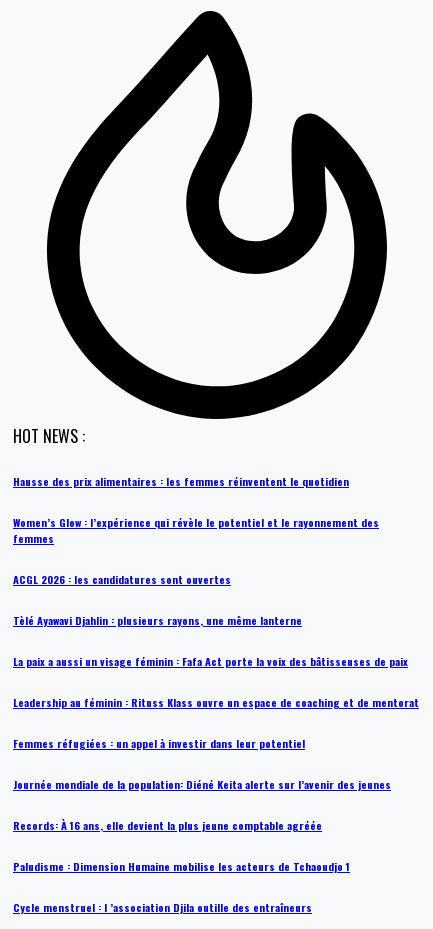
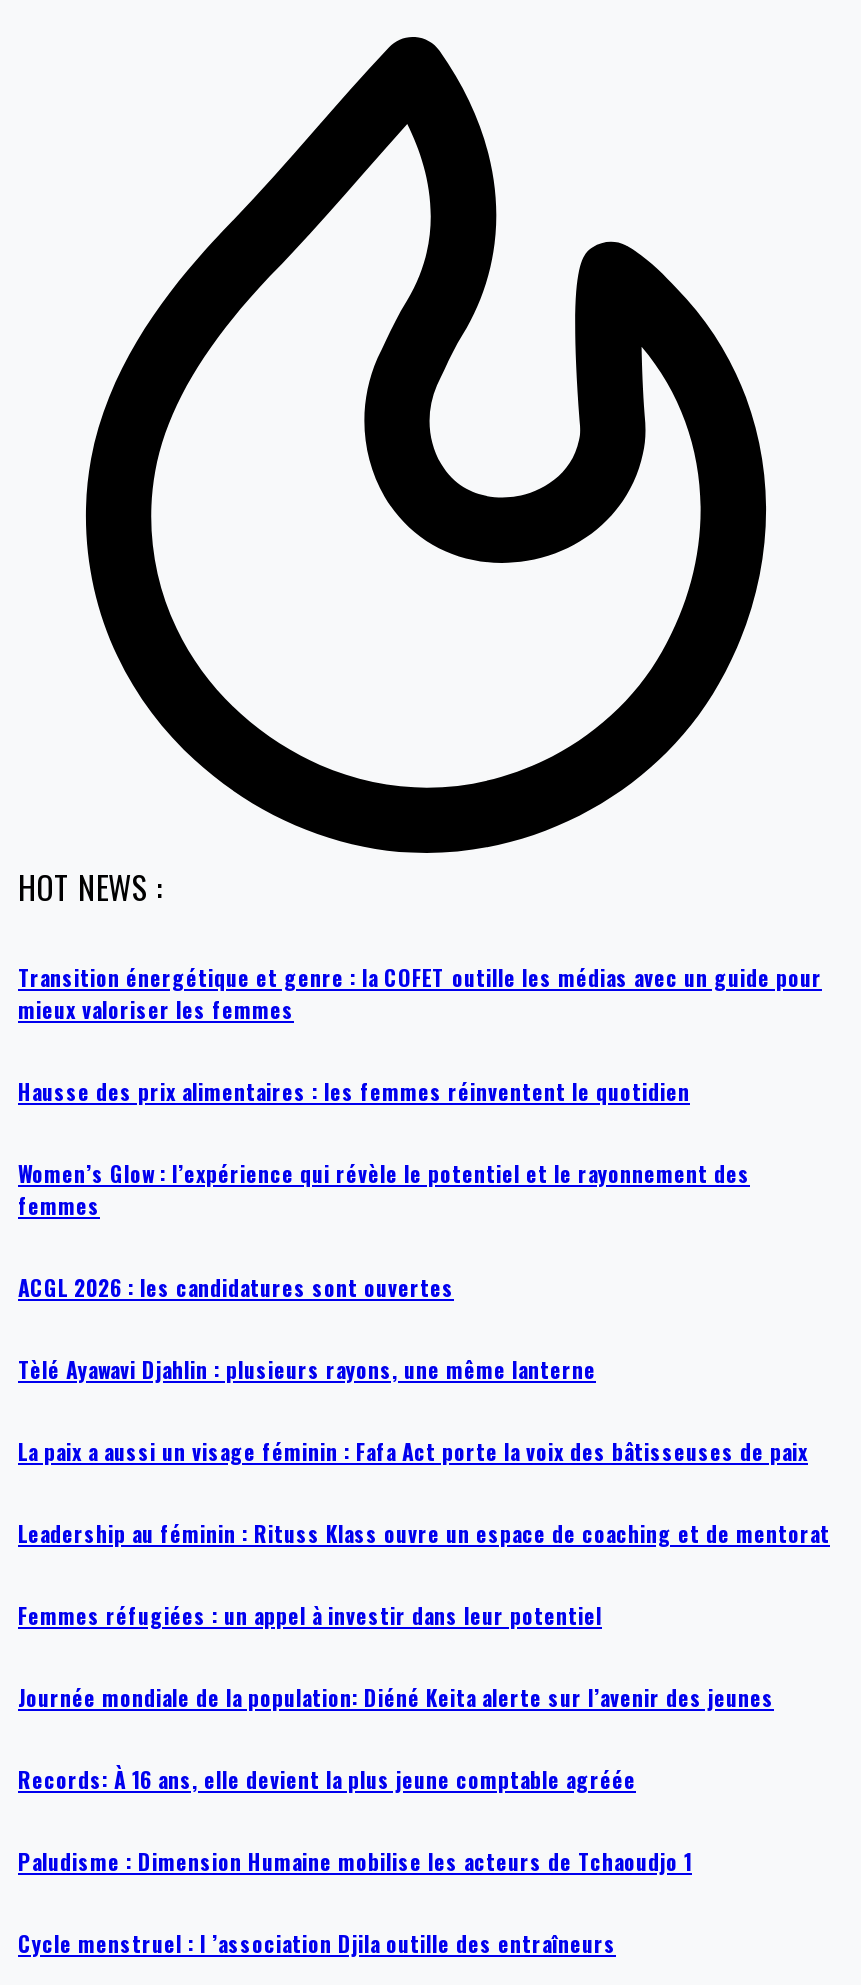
+ Transition énergétique et genre : la COFET outille les médias avec un guide pour
+ mieux valoriser les femmes
